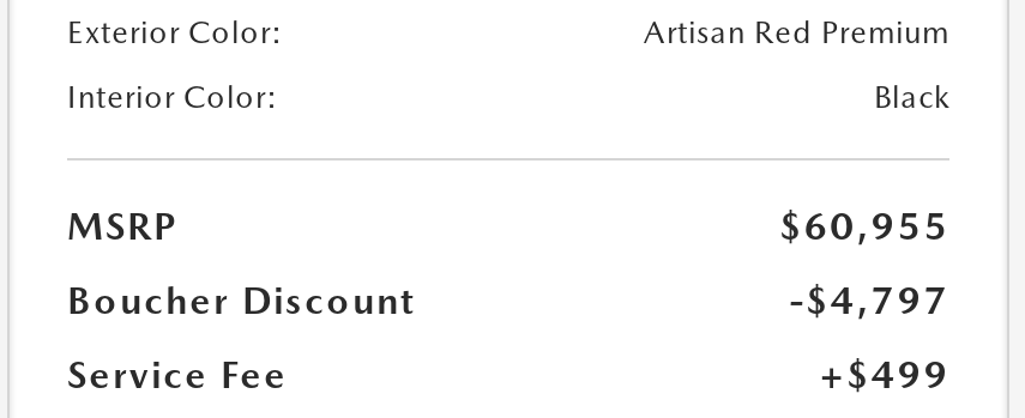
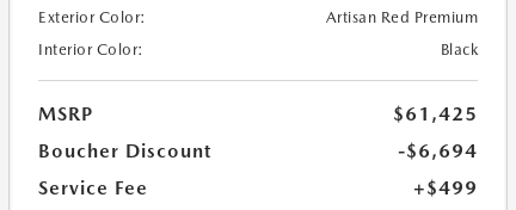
- $60,955
+ $61,425

- -$4,797
+ -$6,694
